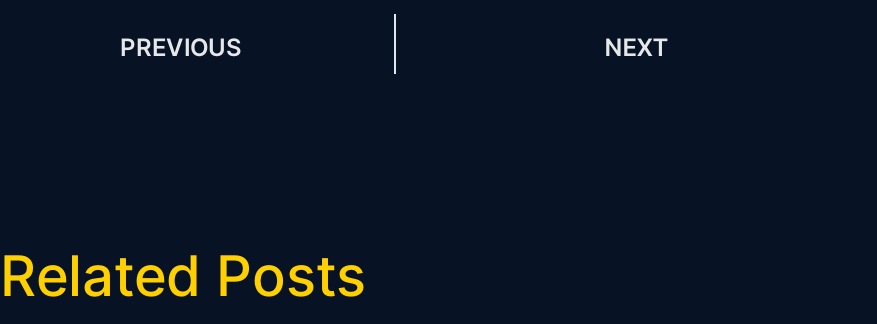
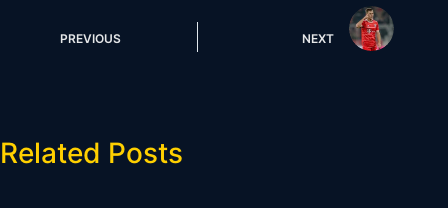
+ [image]
